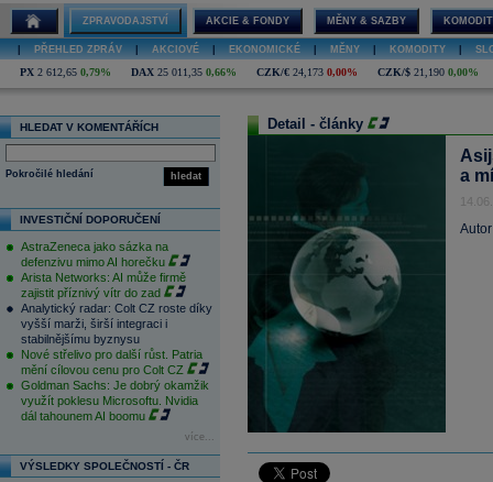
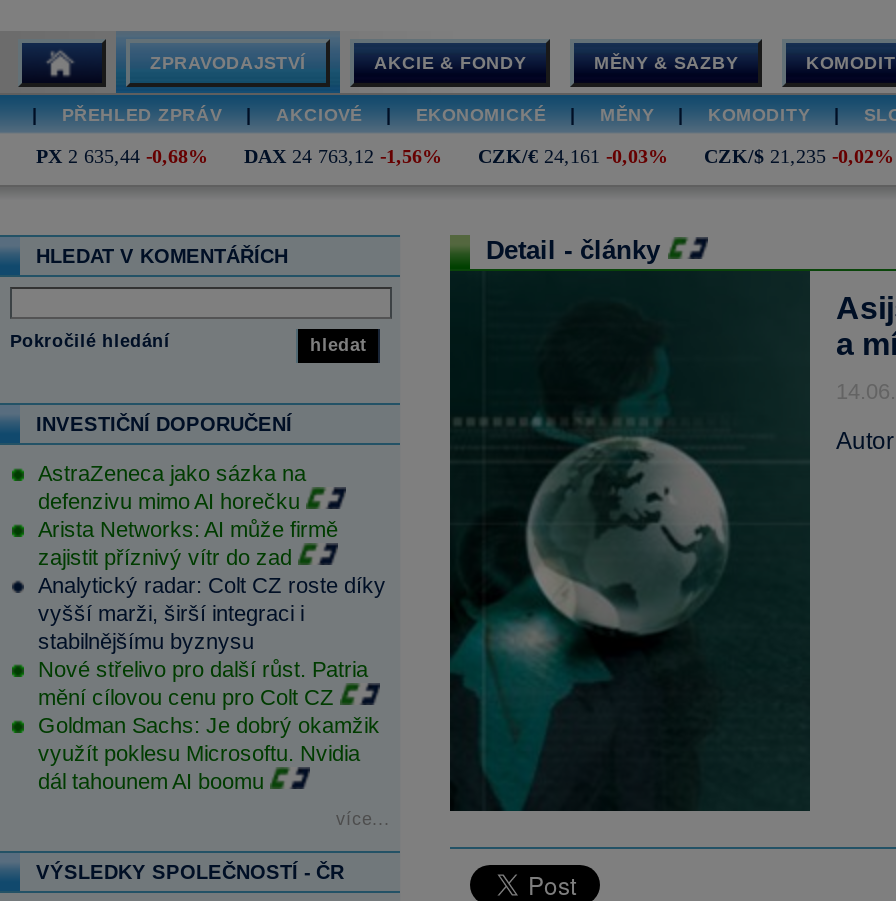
- PX 2 612,65 0,79%
+ PX 2 635,44 -0,68%

- DAX 25 011,35 0,66%
+ DAX 24 763,12 -1,56%

- CZK/€ 24,173 0,00%
+ CZK/€ 24,161 -0,03%

- CZK/$ 21,190 0,00%
+ CZK/$ 21,235 -0,02%
